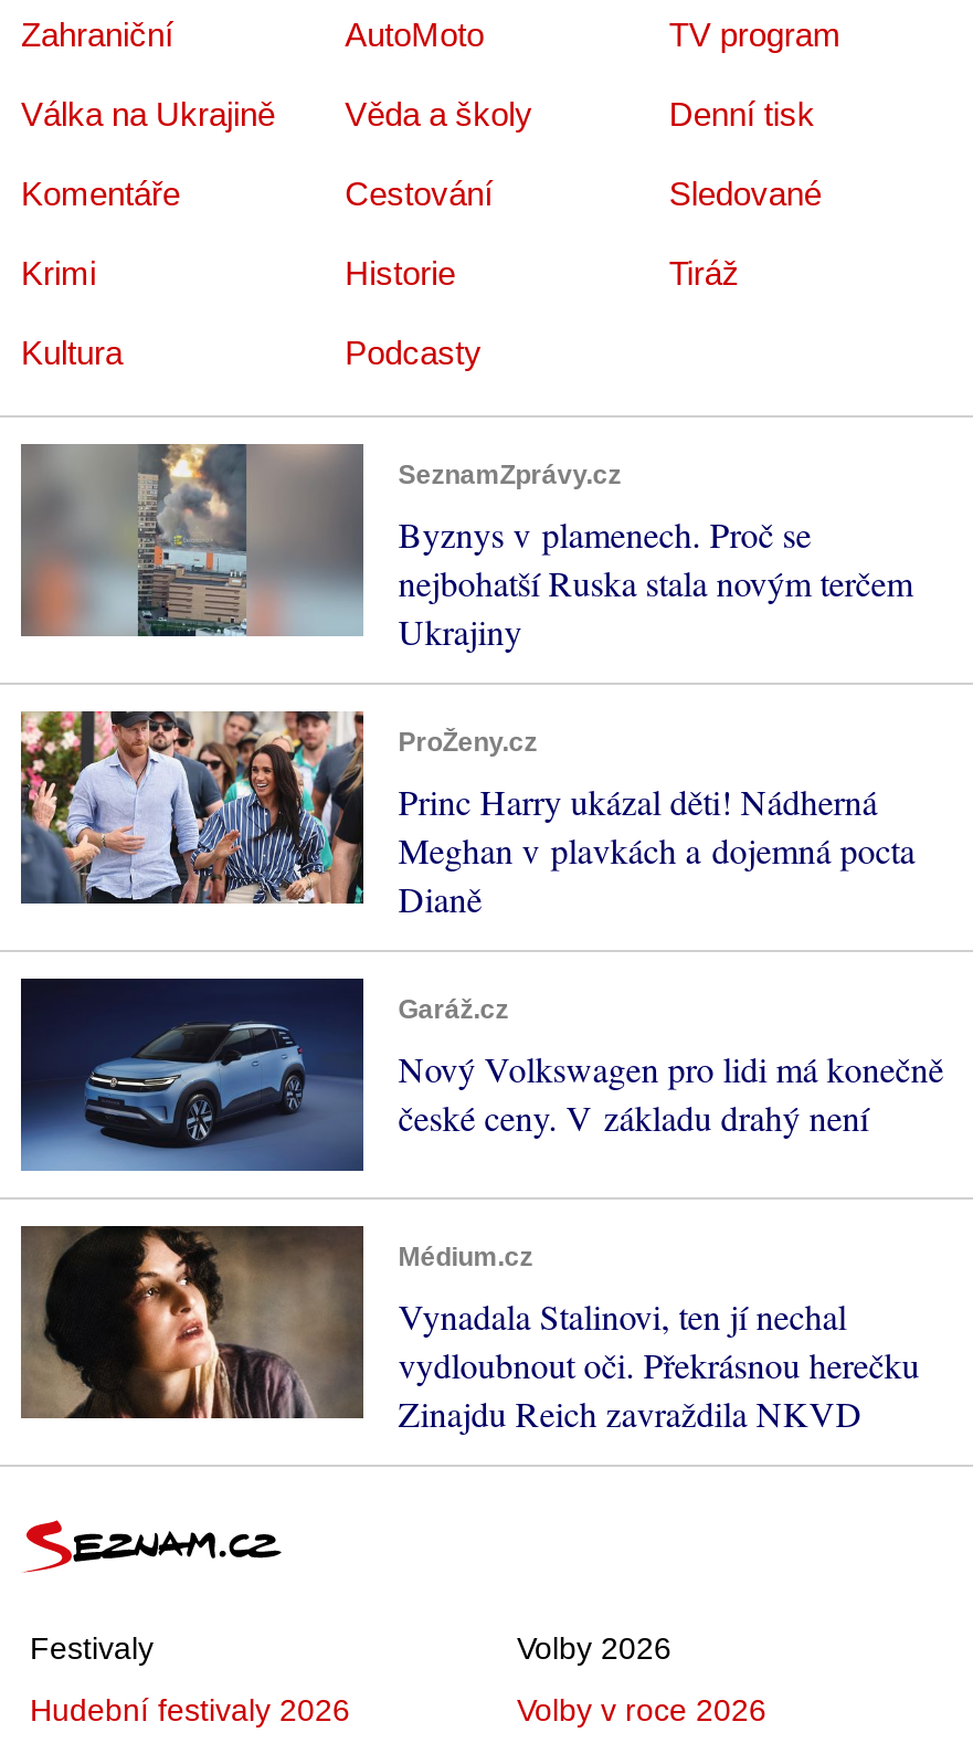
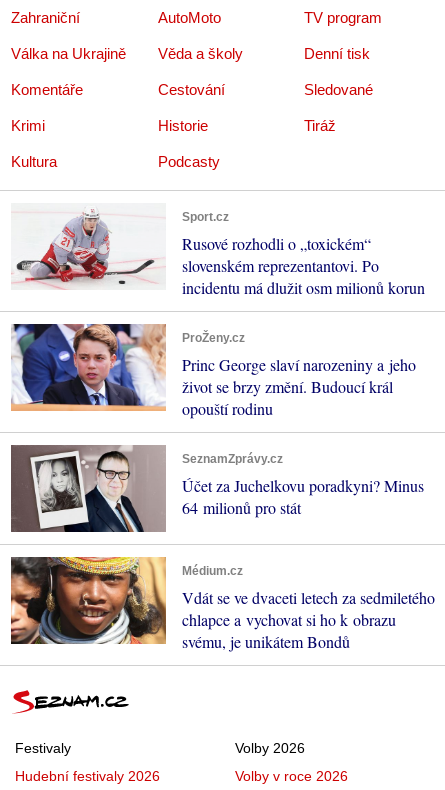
- [image]
- Byznys v plamenech. Proč se
- nejbohatší Ruska stala novým terčem
- Ukrajiny
+ [image]
+ Sport.cz
+ Rusové rozhodli o „toxickém“
+ slovenském reprezentantovi. Po
+ incidentu má dlužit osm milionů korun

moved down: SeznamZprávy.cz

- [image]
- Princ Harry ukázal děti! Nádherná
- Meghan v plavkách a dojemná pocta
- Dianě
+ [image]
+ Princ George slaví narozeniny a jeho
+ život se brzy změní. Budoucí král
+ opouští rodinu

- [image]
- Garáž.cz
- Nový Volkswagen pro lidi má konečně
- české ceny. V základu drahý není
+ [image]
+ Účet za Juchelkovu poradkyni? Minus
+ 64 milionů pro stát

- [image]
- Vynadala Stalinovi, ten jí nechal
- vydloubnout oči. Překrásnou herečku
- Zinajdu Reich zavraždila NKVD
+ [image]
+ Vdát se ve dvaceti letech za sedmiletého
+ chlapce a vychovat si ho k obrazu
+ svému, je unikátem Bondů
